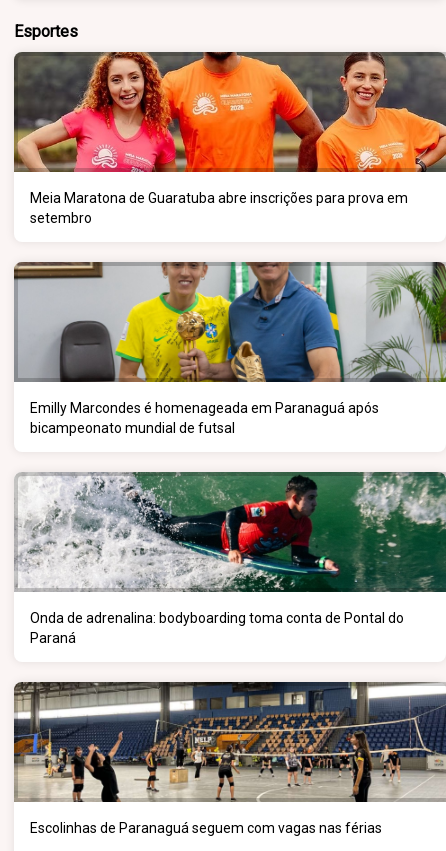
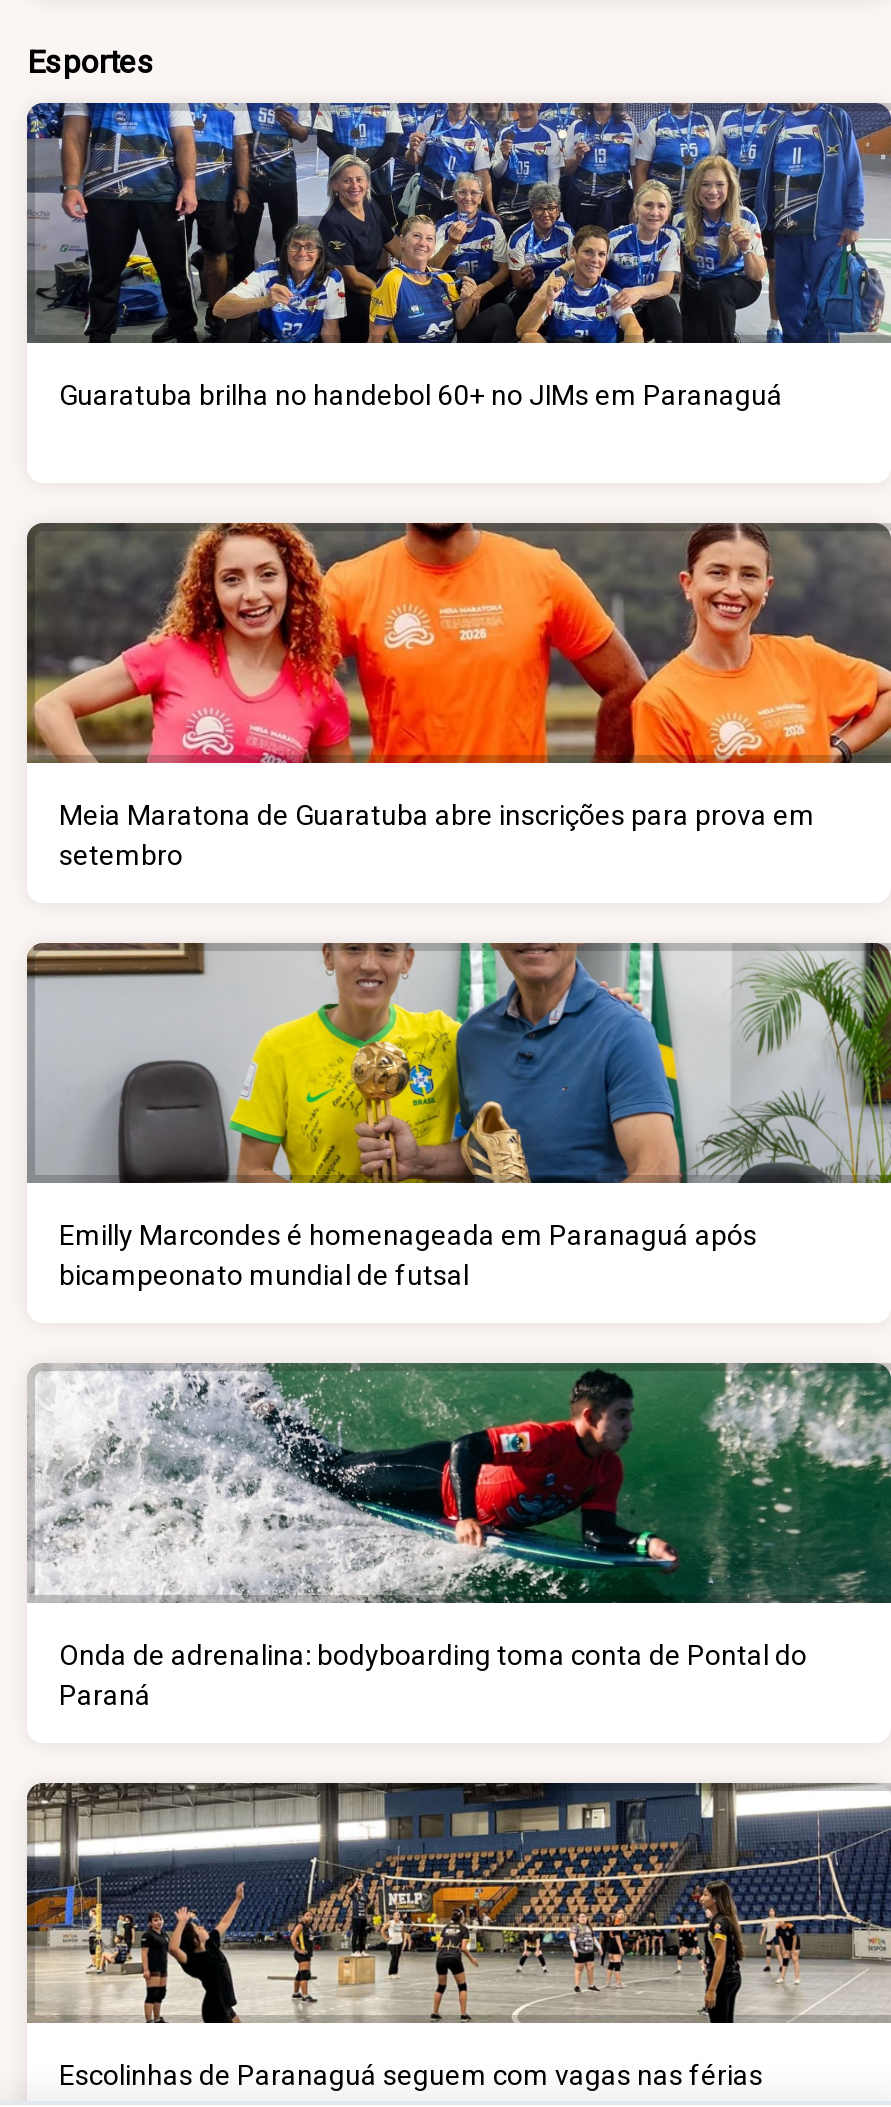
+ [image]
+ Guaratuba brilha no handebol 60+ no JIMs em Paranaguá
